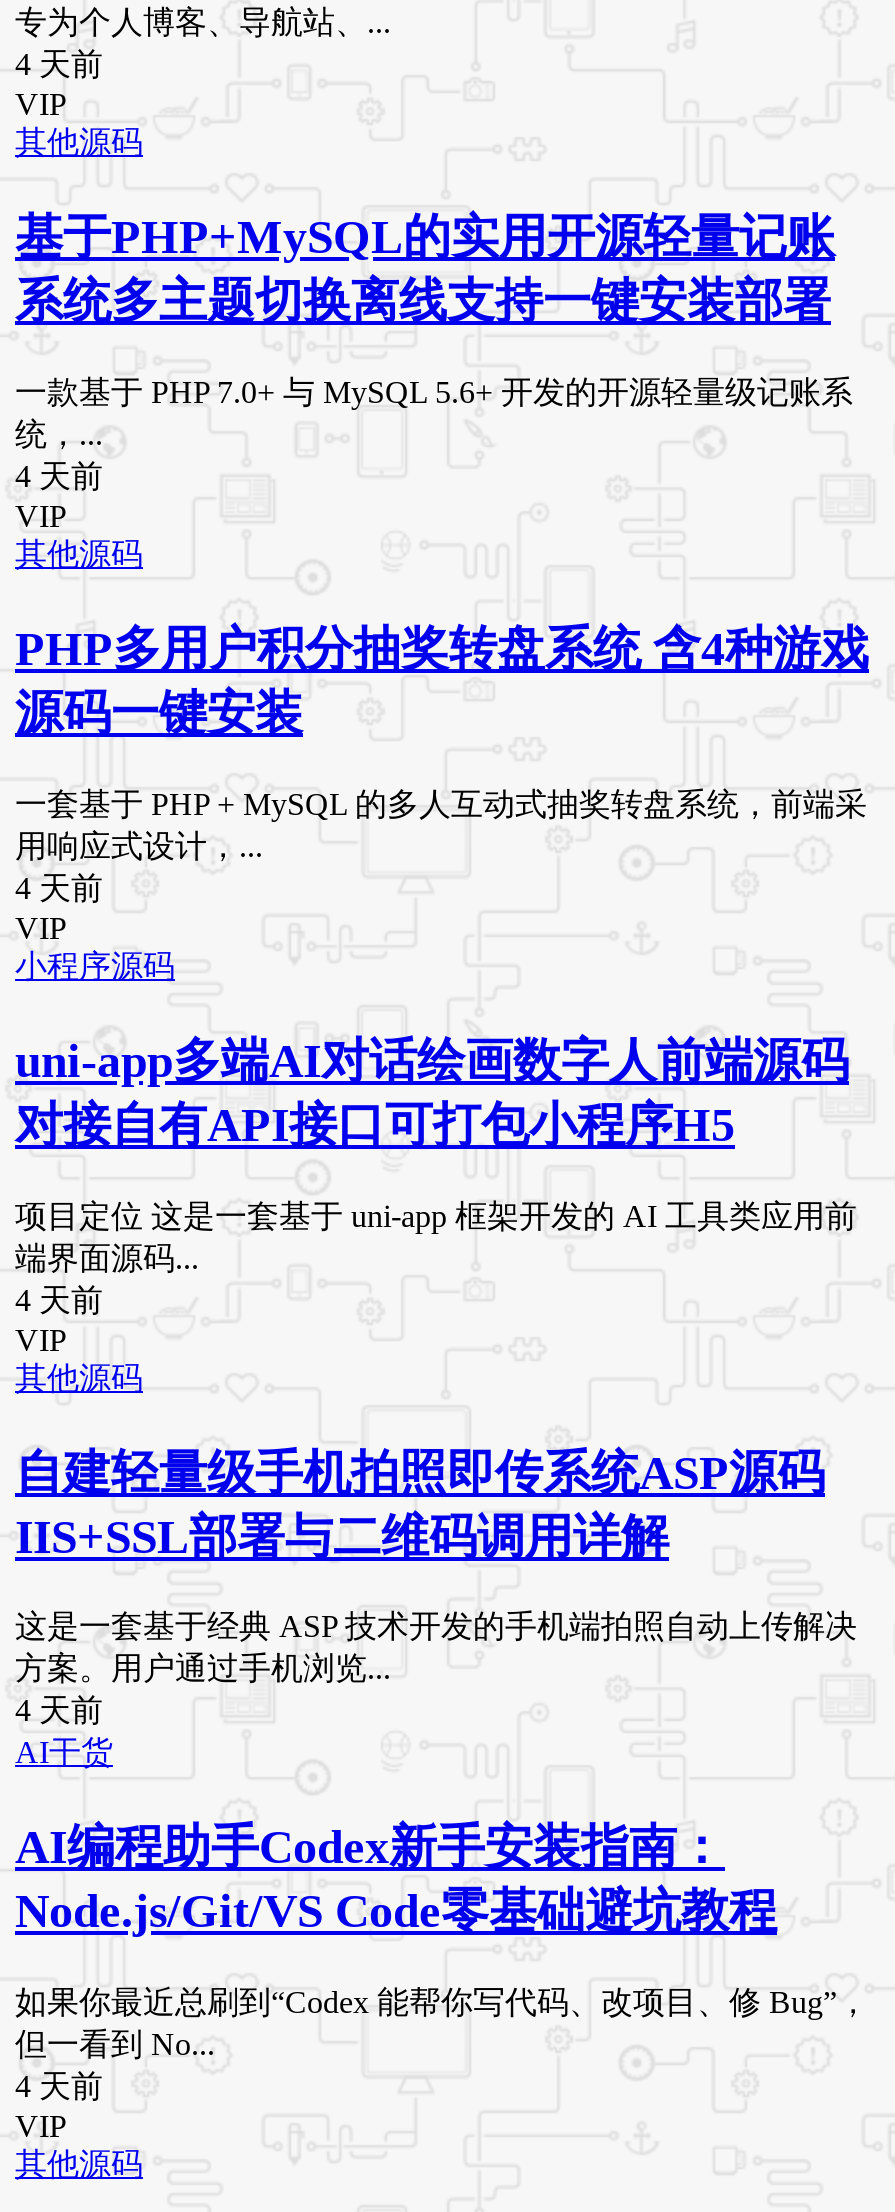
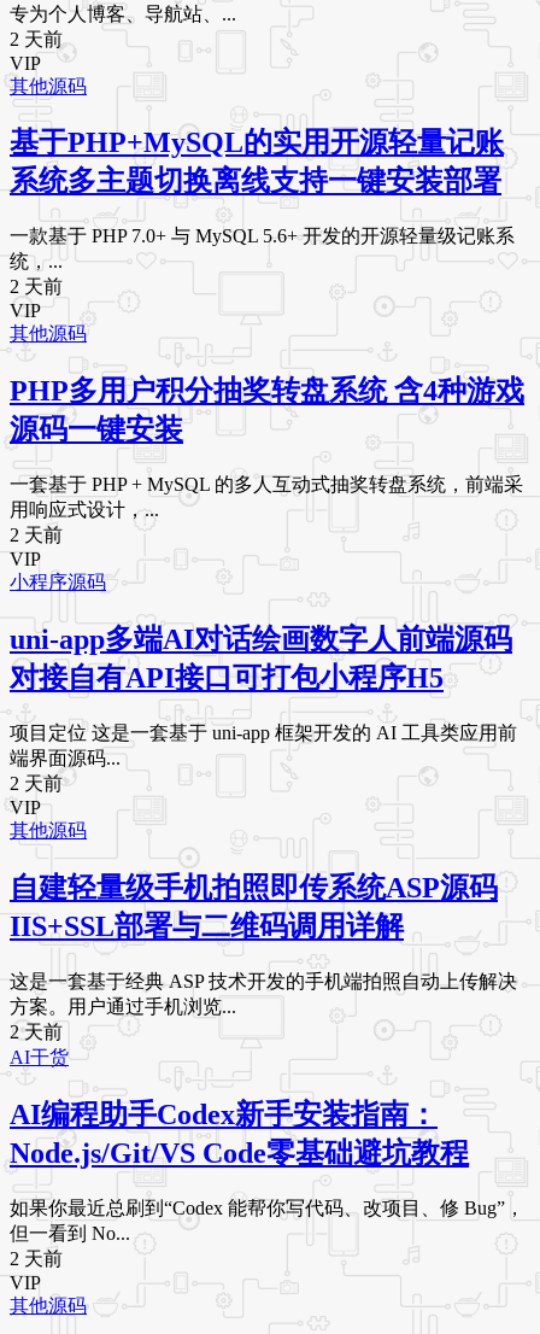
- 4 天前
+ 2 天前

- 4 天前
+ 2 天前

- 4 天前
+ 2 天前

- 4 天前
+ 2 天前

- 4 天前
+ 2 天前

- 4 天前
+ 2 天前
